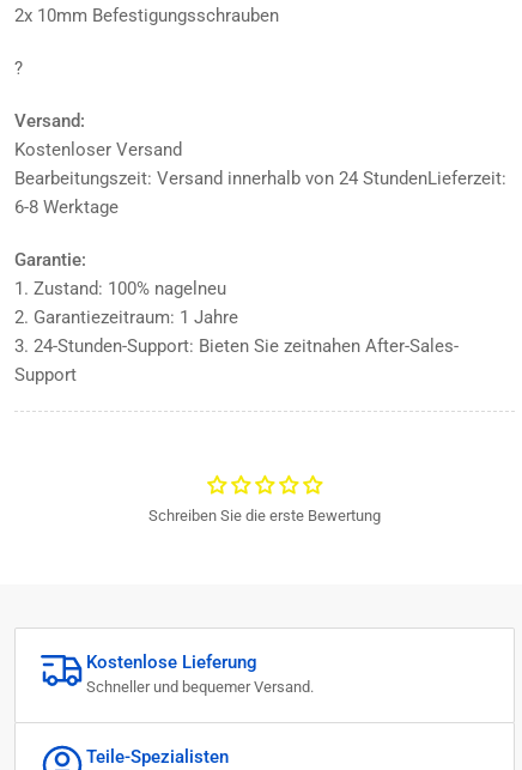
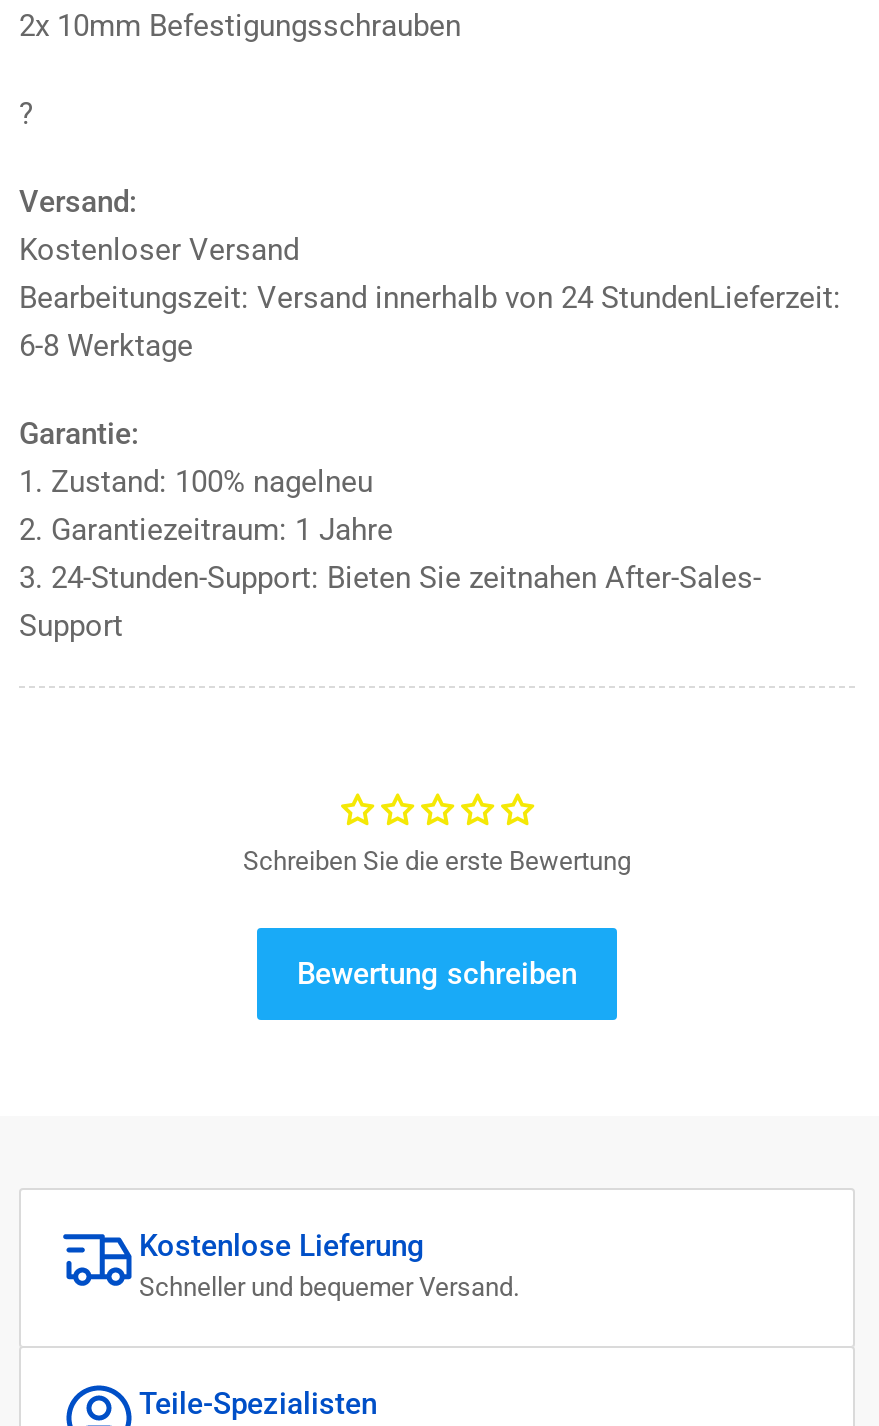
+ Bewertung schreiben
